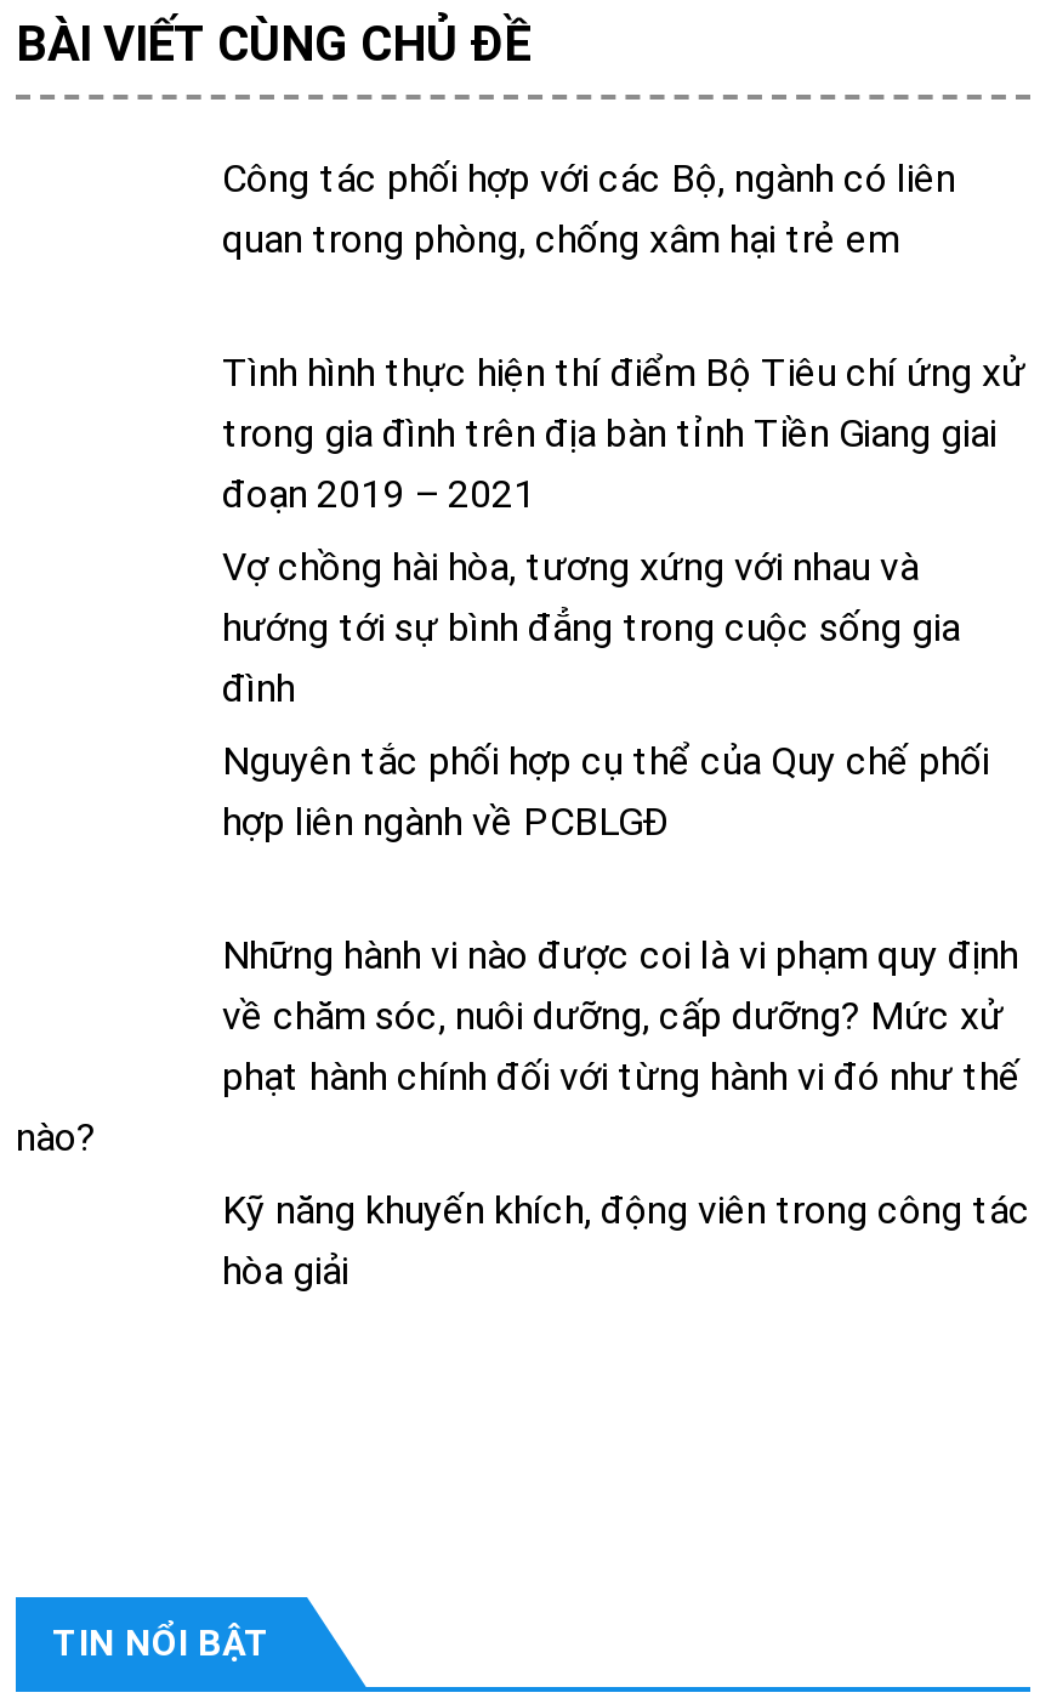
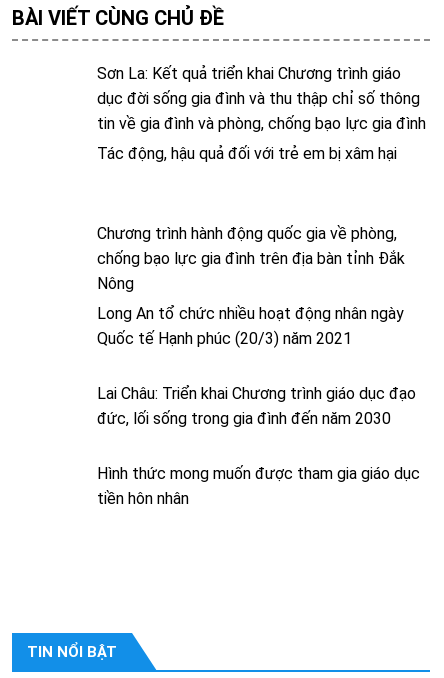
- Công tác phối hợp với các Bộ, ngành có liên
- quan trong phòng, chống xâm hại trẻ em
+ Sơn La: Kết quả triển khai Chương trình giáo
+ dục đời sống gia đình và thu thập chỉ số thông
+ tin về gia đình và phòng, chống bạo lực gia đình

- Tình hình thực hiện thí điểm Bộ Tiêu chí ứng xử
- trong gia đình trên địa bàn tỉnh Tiền Giang giai
- đoạn 2019 – 2021
+ Tác động, hậu quả đối với trẻ em bị xâm hại

- Vợ chồng hài hòa, tương xứng với nhau và
- hướng tới sự bình đẳng trong cuộc sống gia
- đình
+ Chương trình hành động quốc gia về phòng,
+ chống bạo lực gia đình trên địa bàn tỉnh Đắk
+ Nông

- Nguyên tắc phối hợp cụ thể của Quy chế phối
- hợp liên ngành về PCBLGĐ
+ Long An tổ chức nhiều hoạt động nhân ngày
+ Quốc tế Hạnh phúc (20/3) năm 2021

- Những hành vi nào được coi là vi phạm quy định
- về chăm sóc, nuôi dưỡng, cấp dưỡng? Mức xử
- phạt hành chính đối với từng hành vi đó như thế
- nào?
+ Lai Châu: Triển khai Chương trình giáo dục đạo
+ đức, lối sống trong gia đình đến năm 2030

- Kỹ năng khuyến khích, động viên trong công tác
- hòa giải
+ Hình thức mong muốn được tham gia giáo dục
+ tiền hôn nhân
